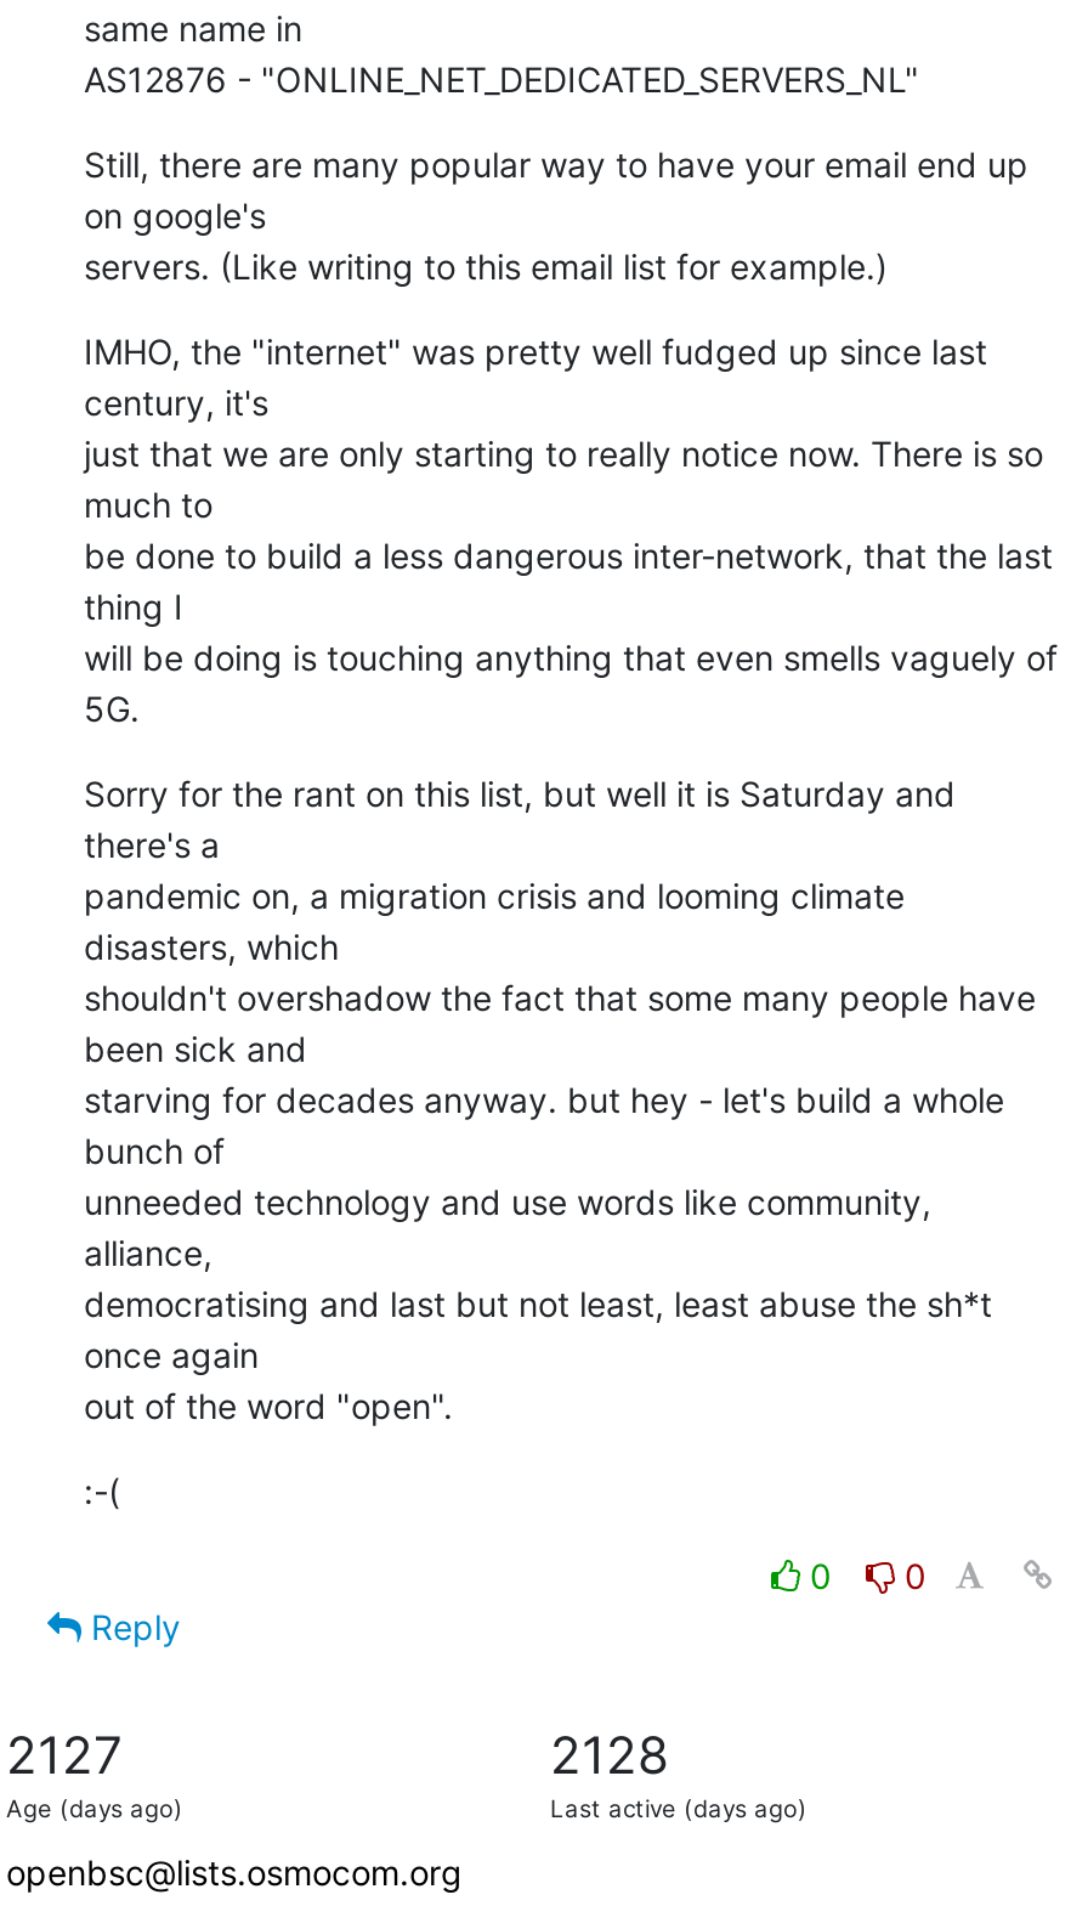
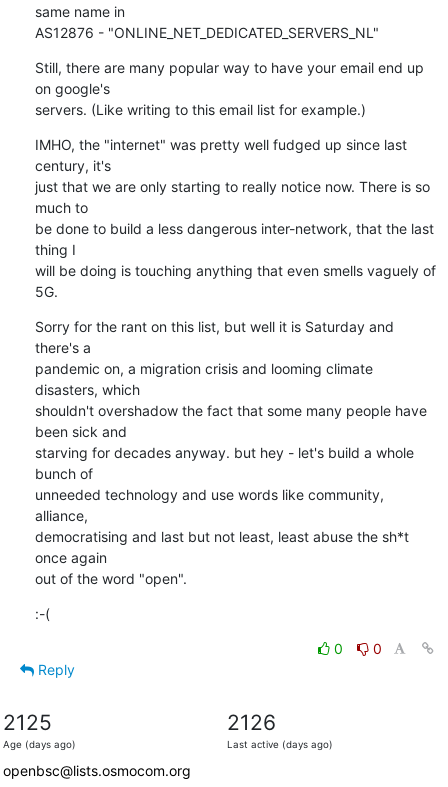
- 2127
+ 2125

- 2128
+ 2126
